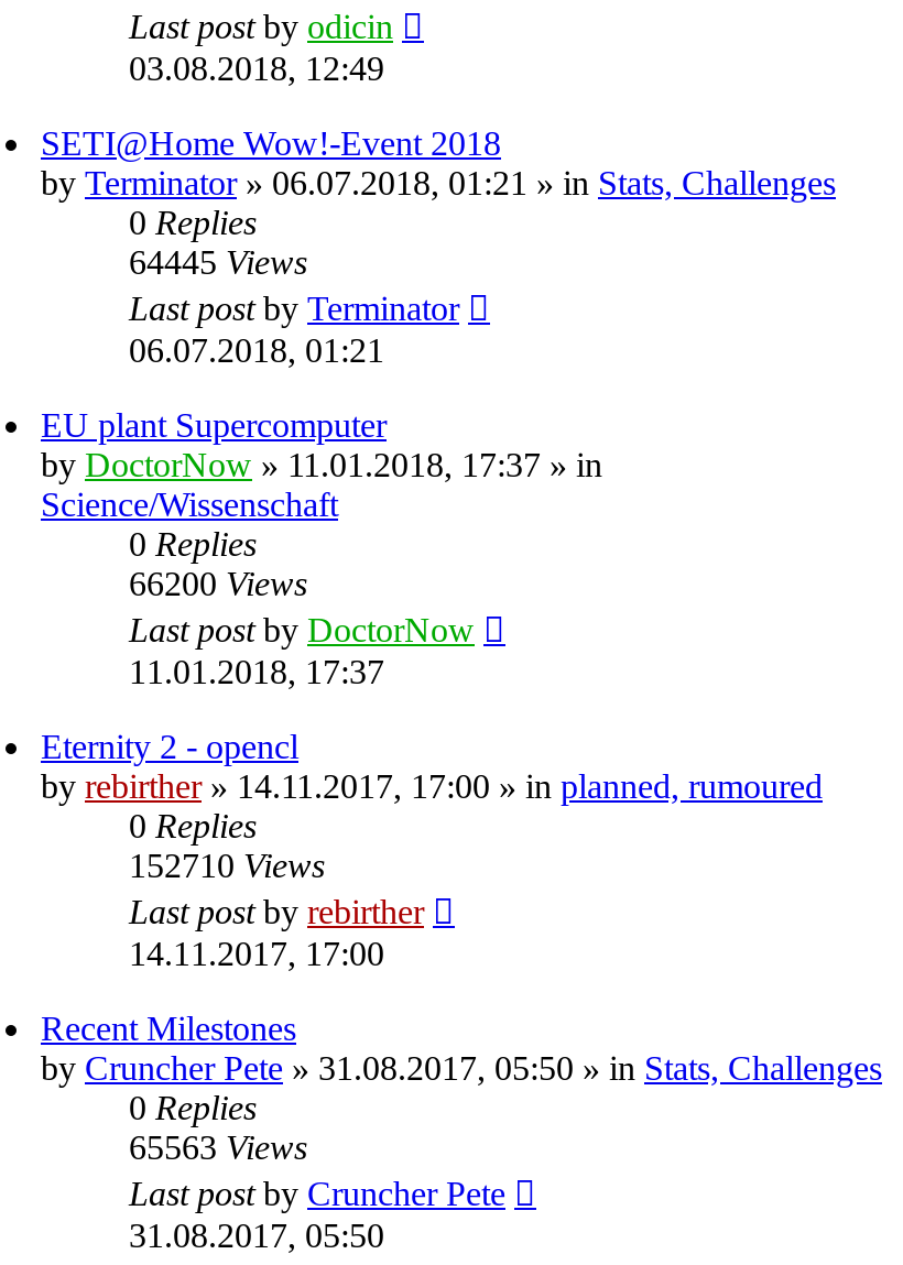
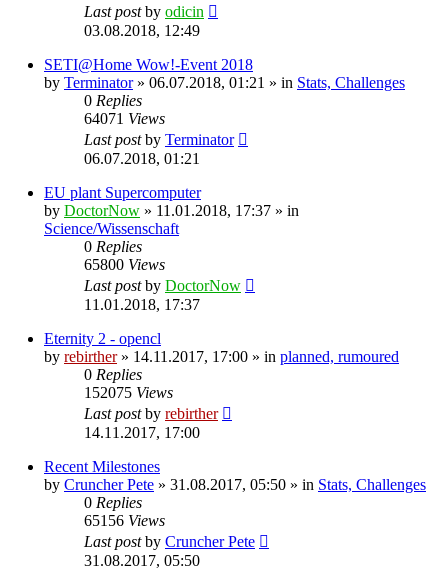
- 64445 Views
+ 64071 Views

- 66200 Views
+ 65800 Views

- 152710 Views
+ 152075 Views

- 65563 Views
+ 65156 Views
